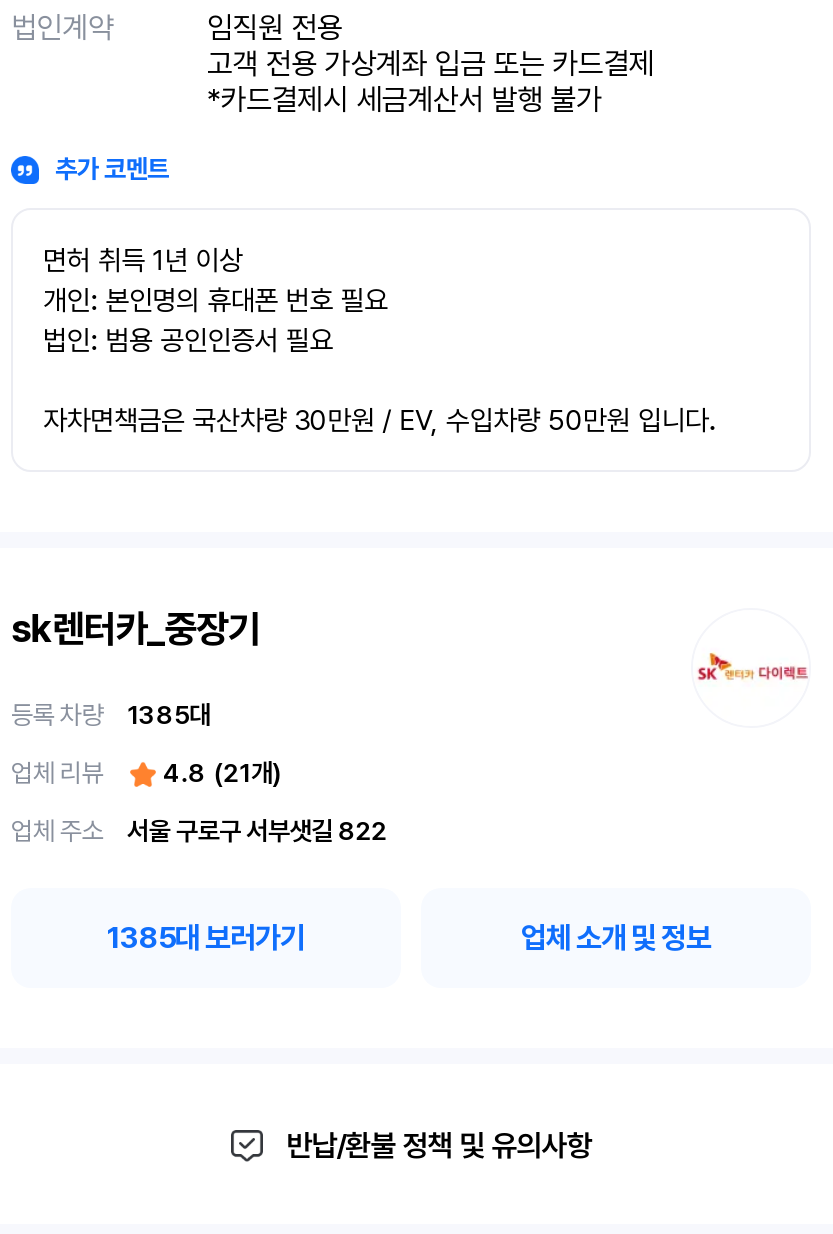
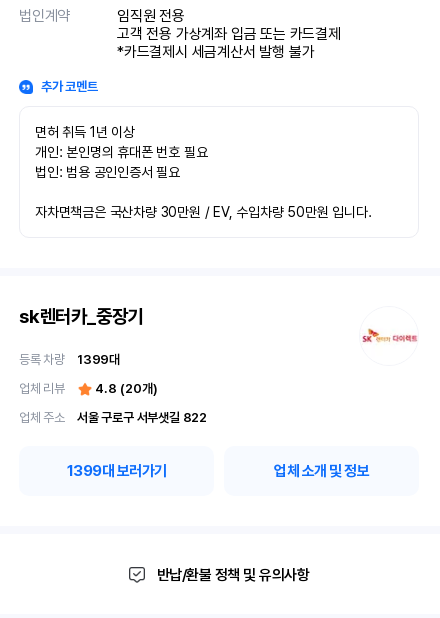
- 등록 차량 1385대
+ 등록 차량 1399대

- 업체 리뷰 4.8 (21개)
+ 업체 리뷰 4.8 (20개)

- 1385대 보러가기
+ 1399대 보러가기
